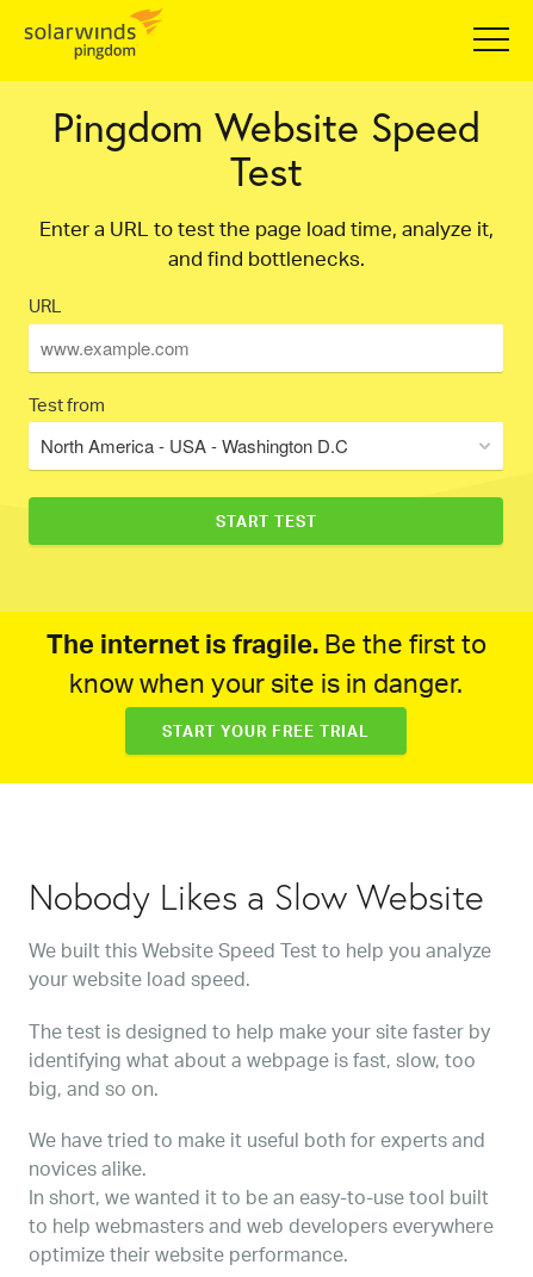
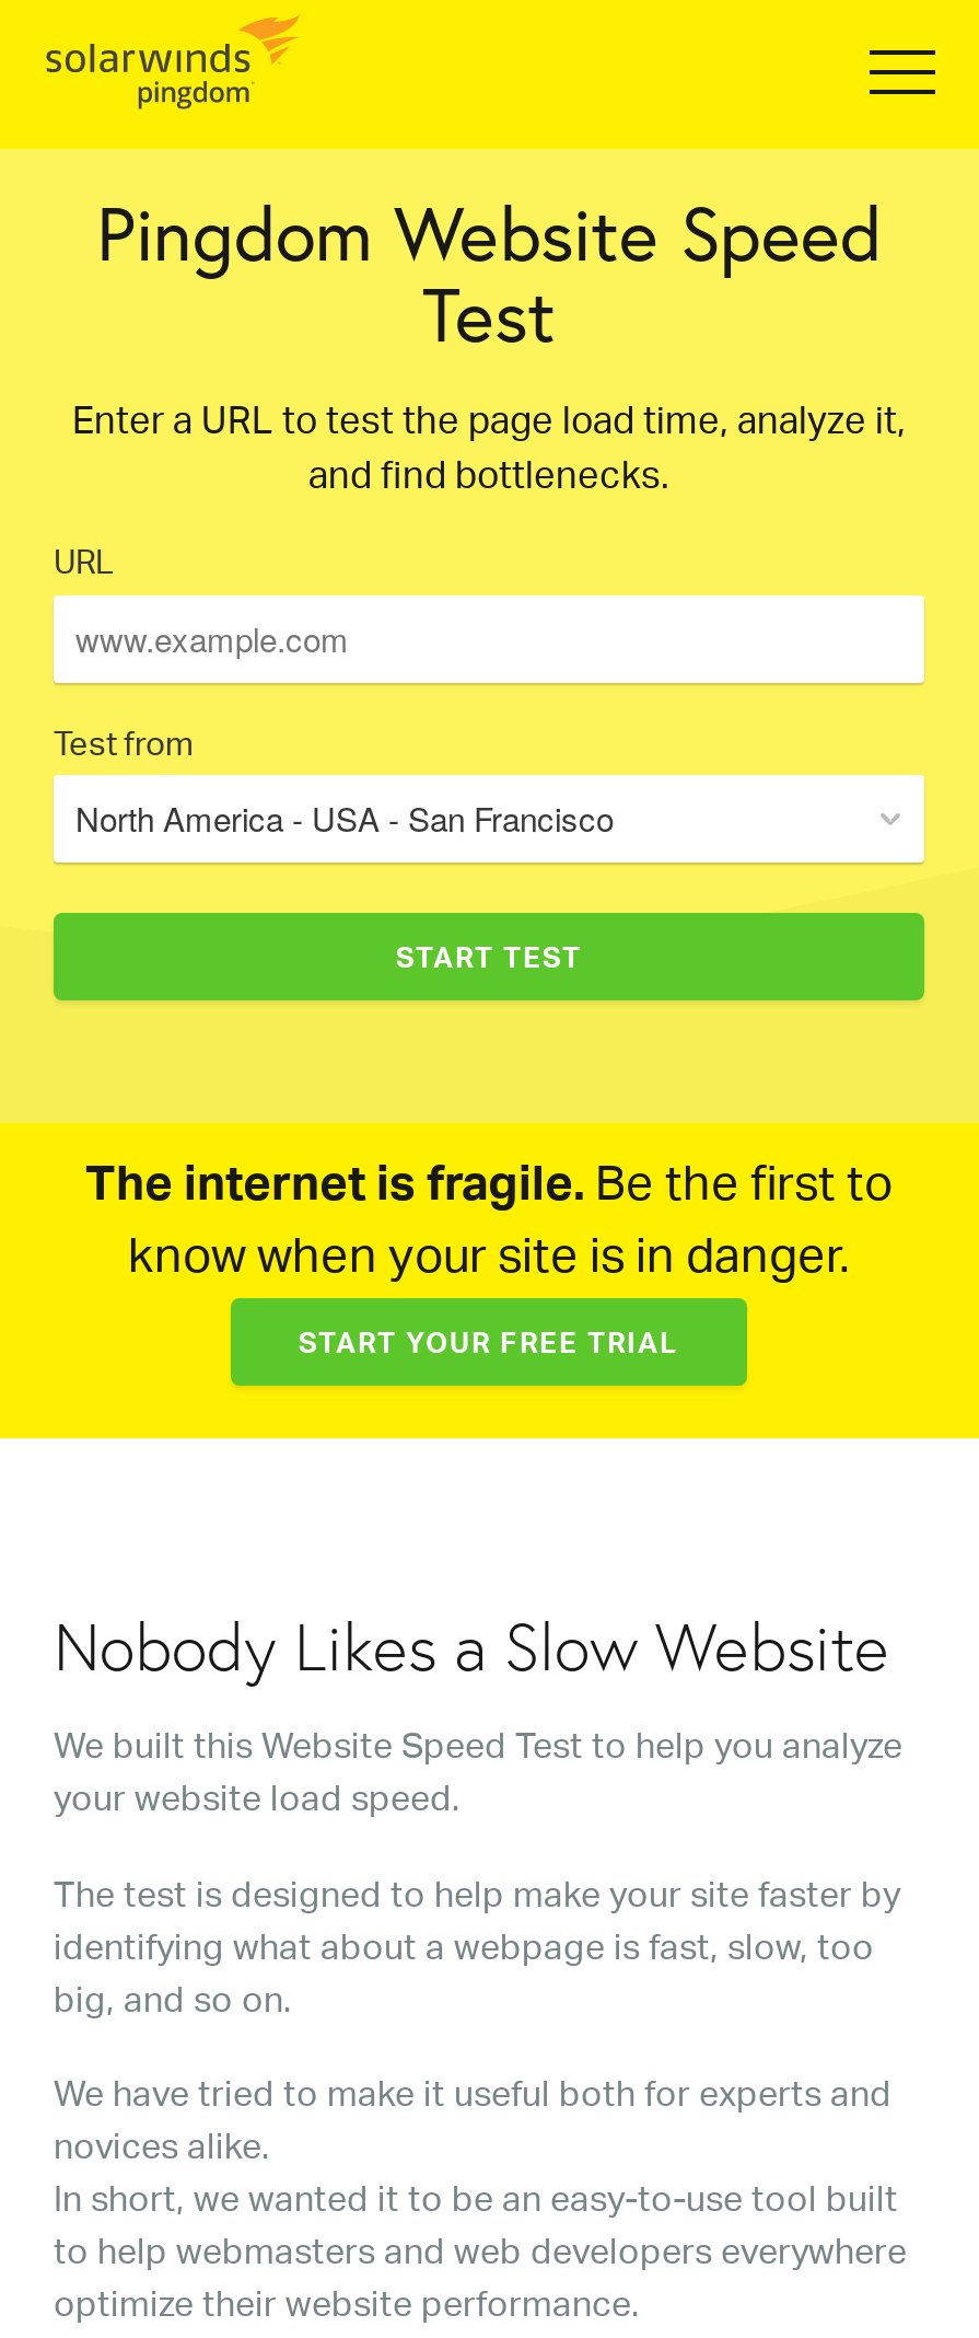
- North America - USA - Washington D.C
+ North America - USA - San Francisco
